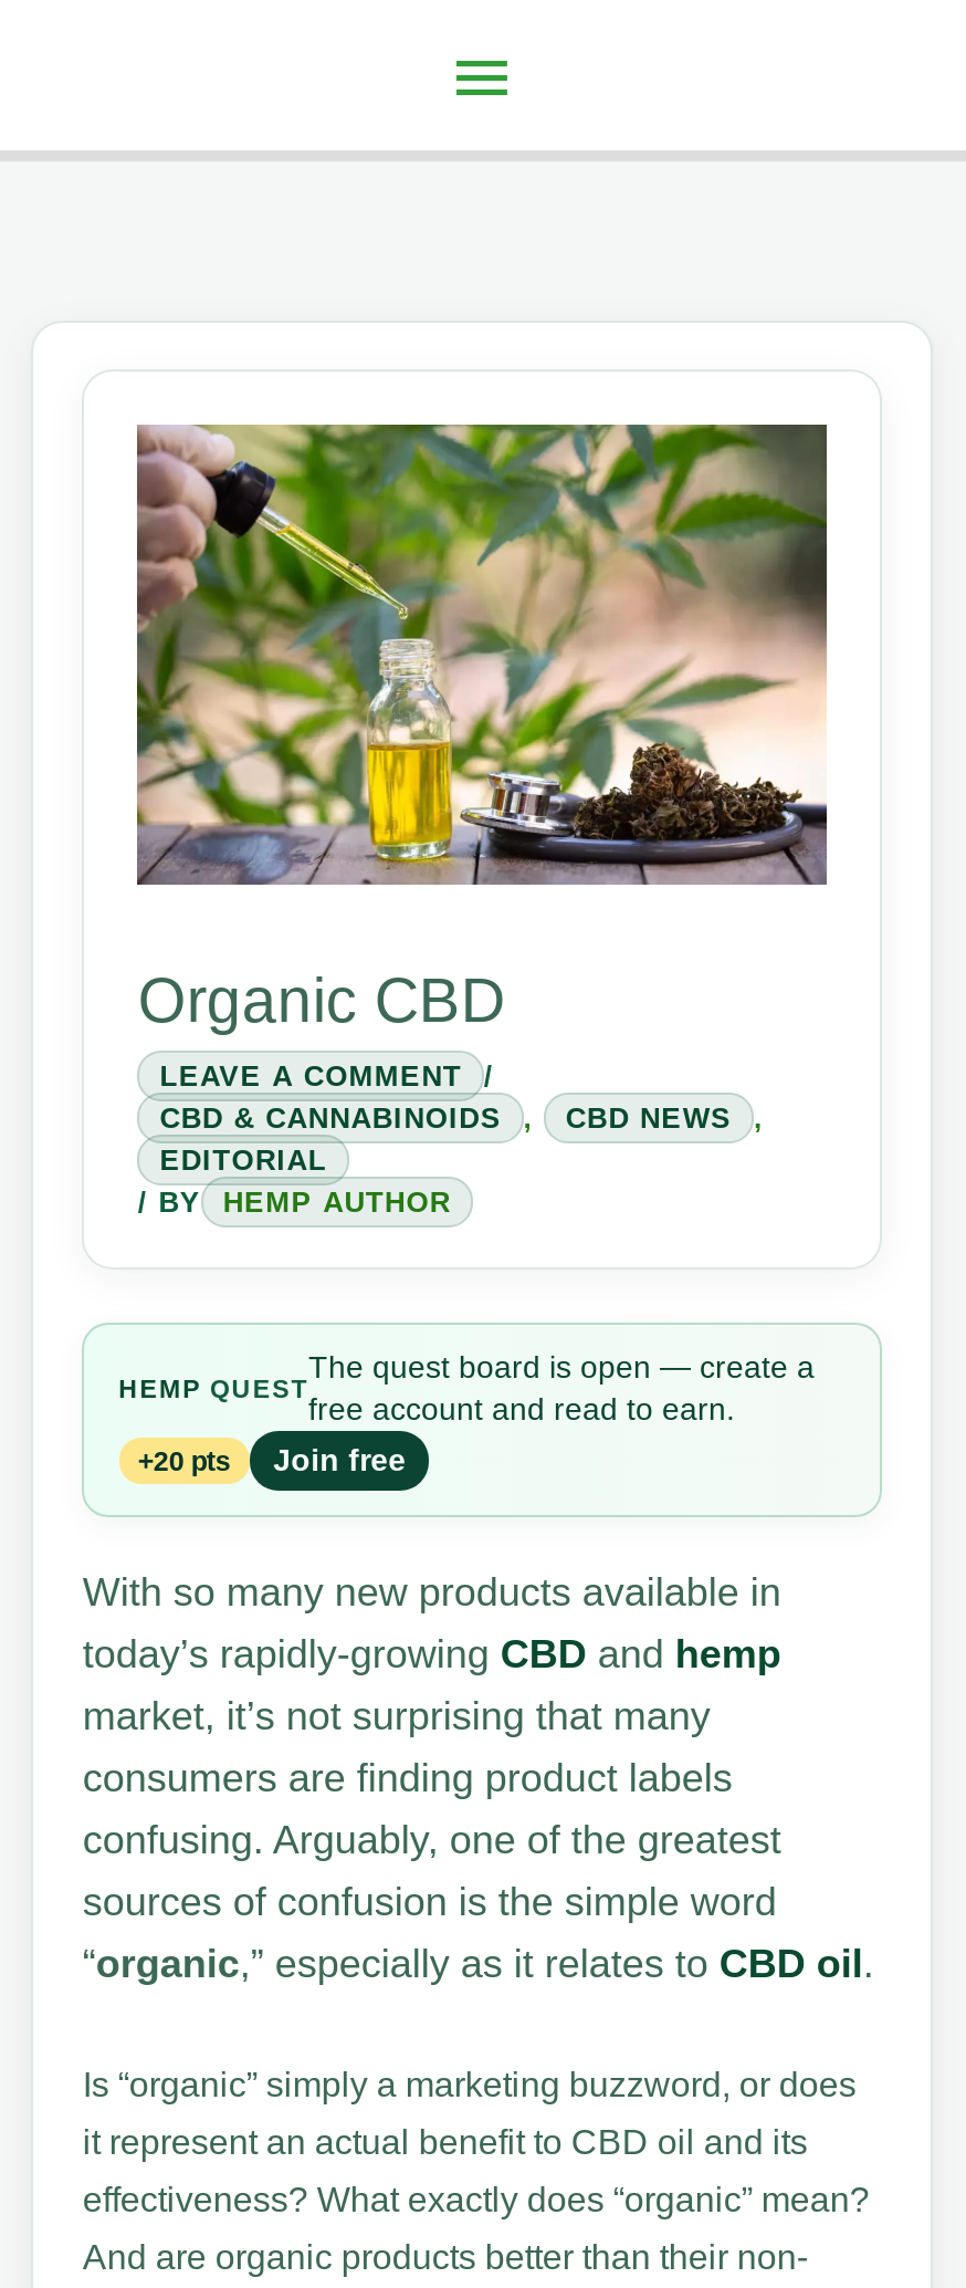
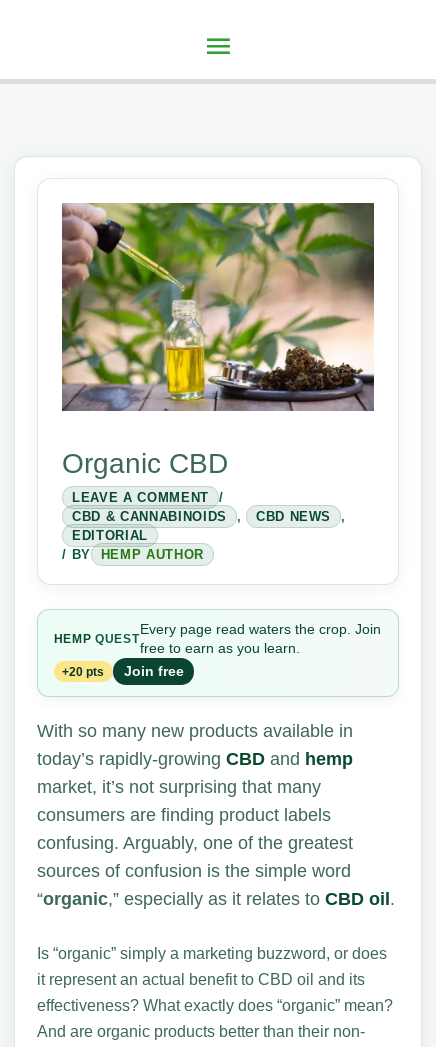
- The quest board is open — create a
- free account and read to earn.
+ Every page read waters the crop. Join
+ free to earn as you learn.
